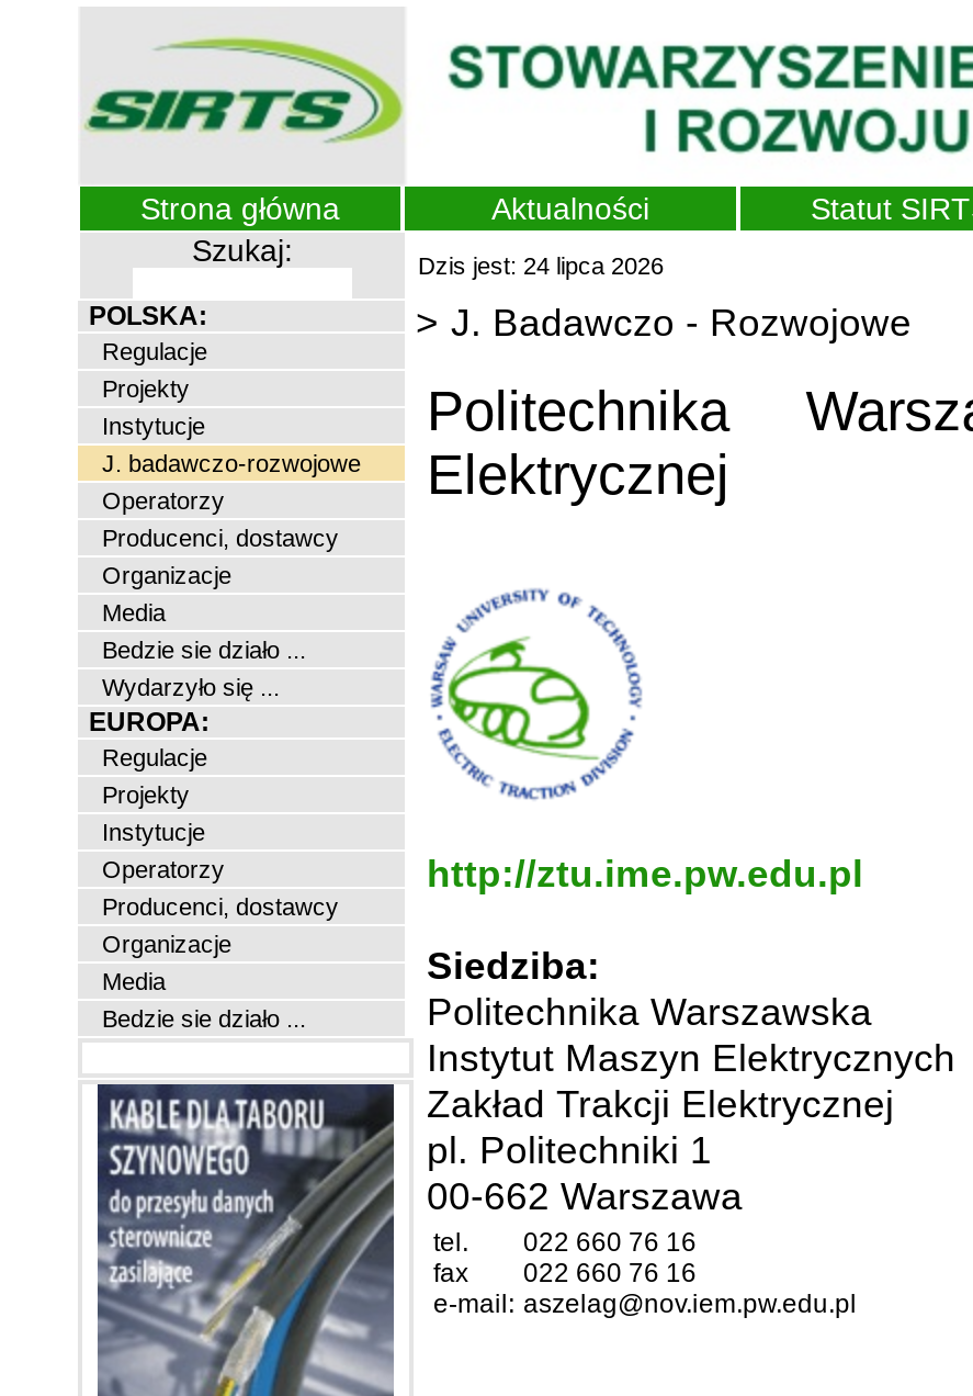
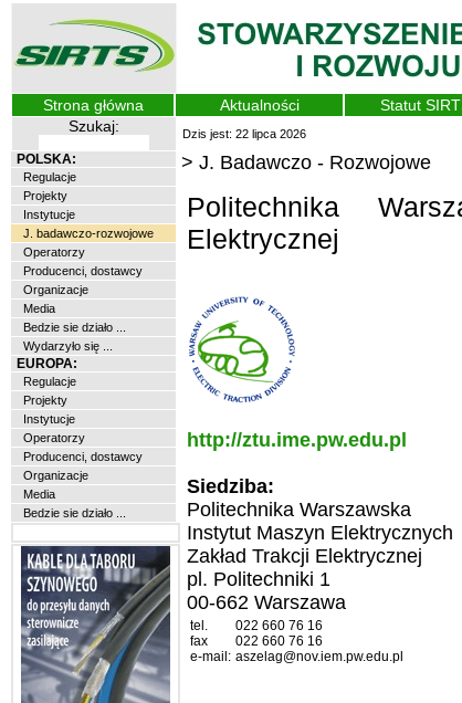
- Dzis jest: 24 lipca 2026
+ Dzis jest: 22 lipca 2026
